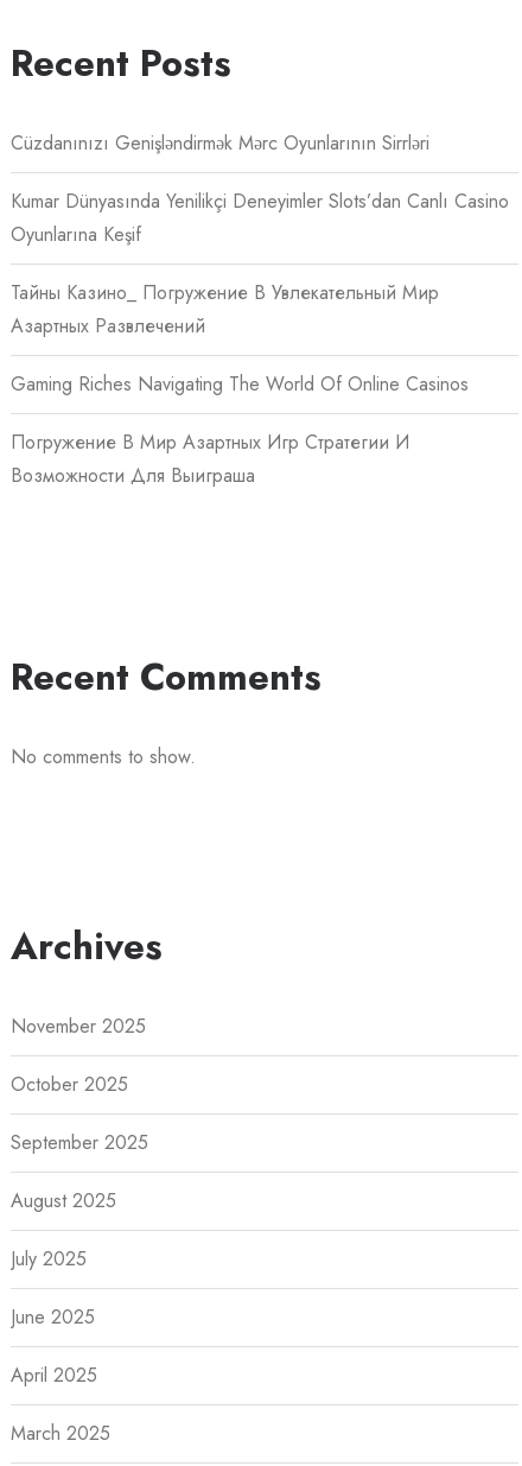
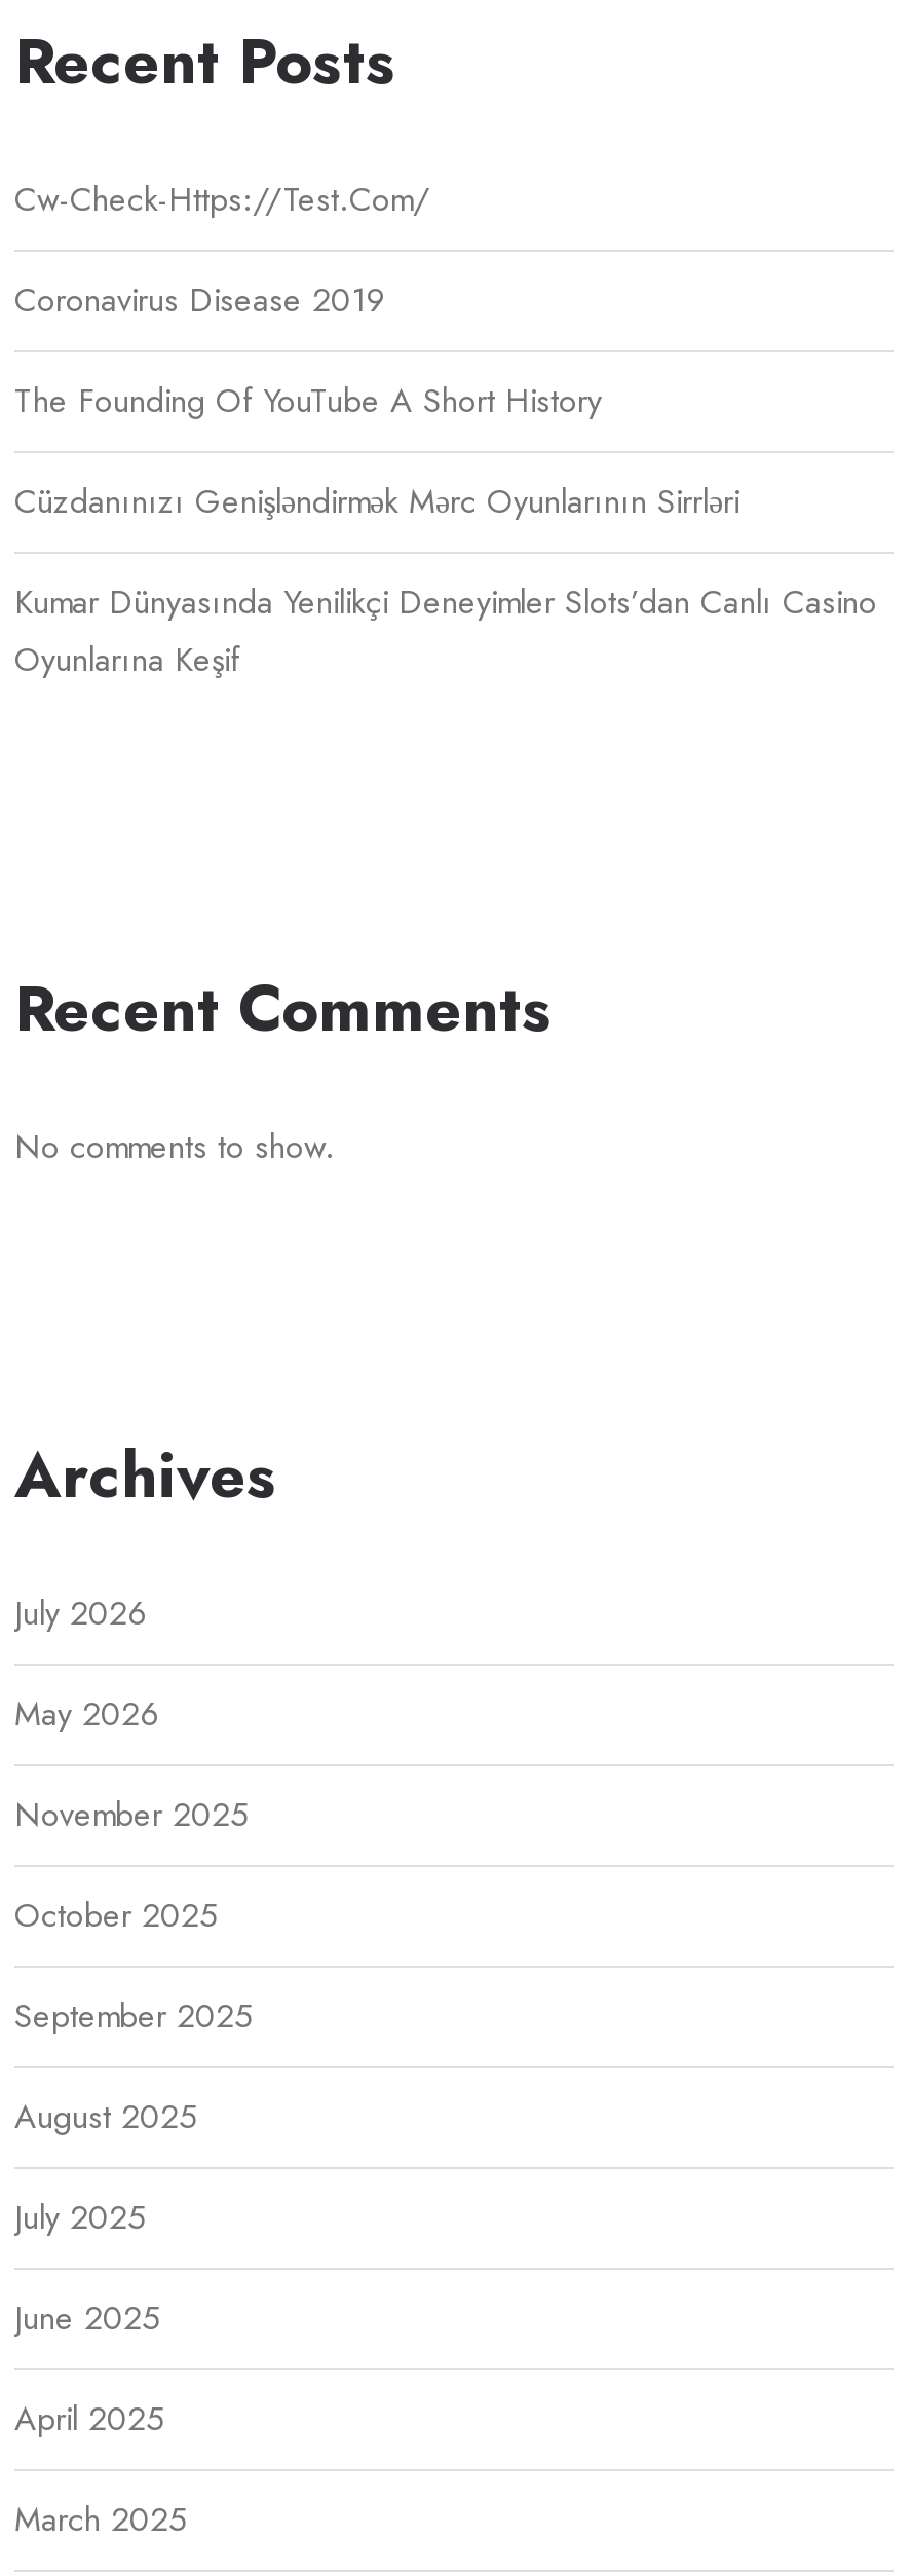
+ Cw-Check-Https://test.com/
+ Coronavirus Disease 2019
+ The Founding Of YouTube A Short History

moved down: Cüzdanınızı Genişləndirmək Mərc Oyunlarının Sirrləri | Kumar Dünyasında Yenilikçi Deneyimler Slots’dan Canlı Casino | Oyunlarına Keşif

- Тайны Казино_ Погружение В Увлекательный Мир
- Азартных Развлечений
- Gaming Riches Navigating The World Of Online Casinos
- Погружение В Мир Азартных Игр Стратегии И
- Возможности Для Выиграша

moved up: Recent Comments | No comments to show. | Archives

+ July 2026
+ May 2026
